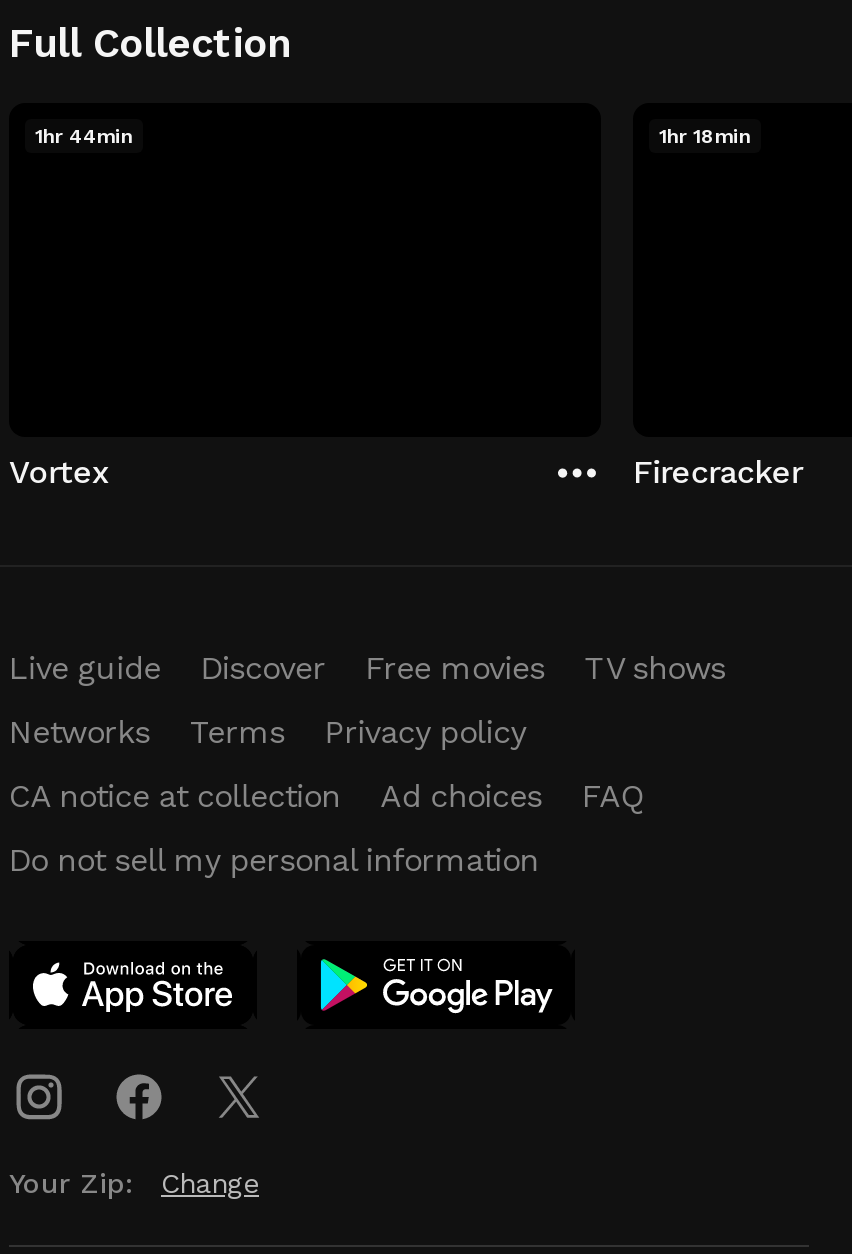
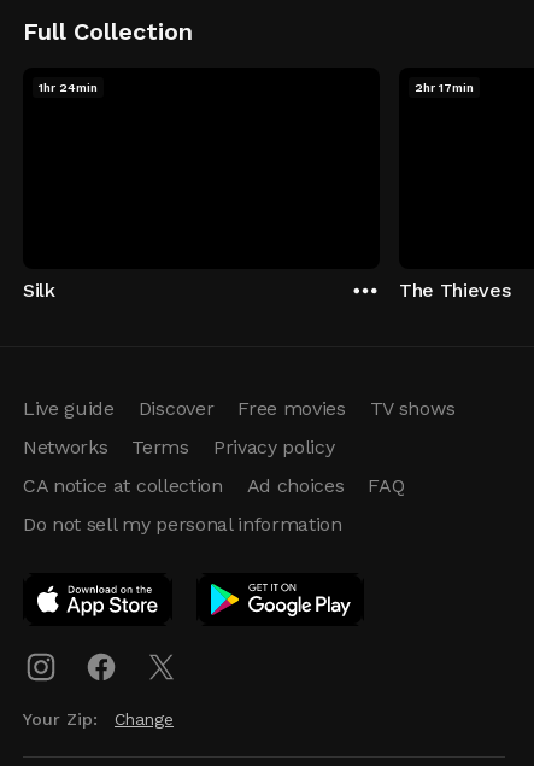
- 1hr 44min
+ 1hr 24min

- 1hr 18min
+ 2hr 17min

- Vortex
+ Silk

- Firecracker
+ The Thieves
